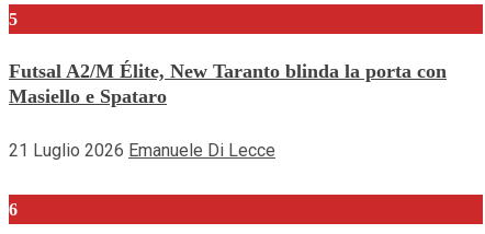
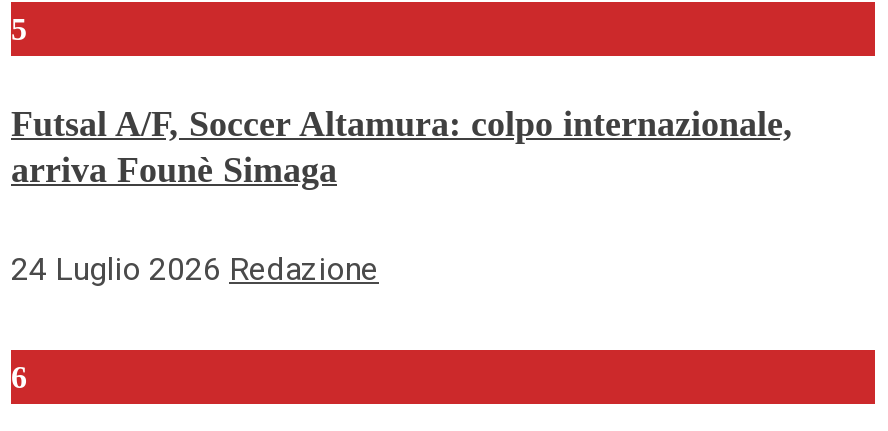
- Futsal A2/M Élite, New Taranto blinda la porta con
- Masiello e Spataro
+ Futsal A/F, Soccer Altamura: colpo internazionale,
+ arriva Founè Simaga

- 21 Luglio 2026 Emanuele Di Lecce
+ 24 Luglio 2026 Redazione
